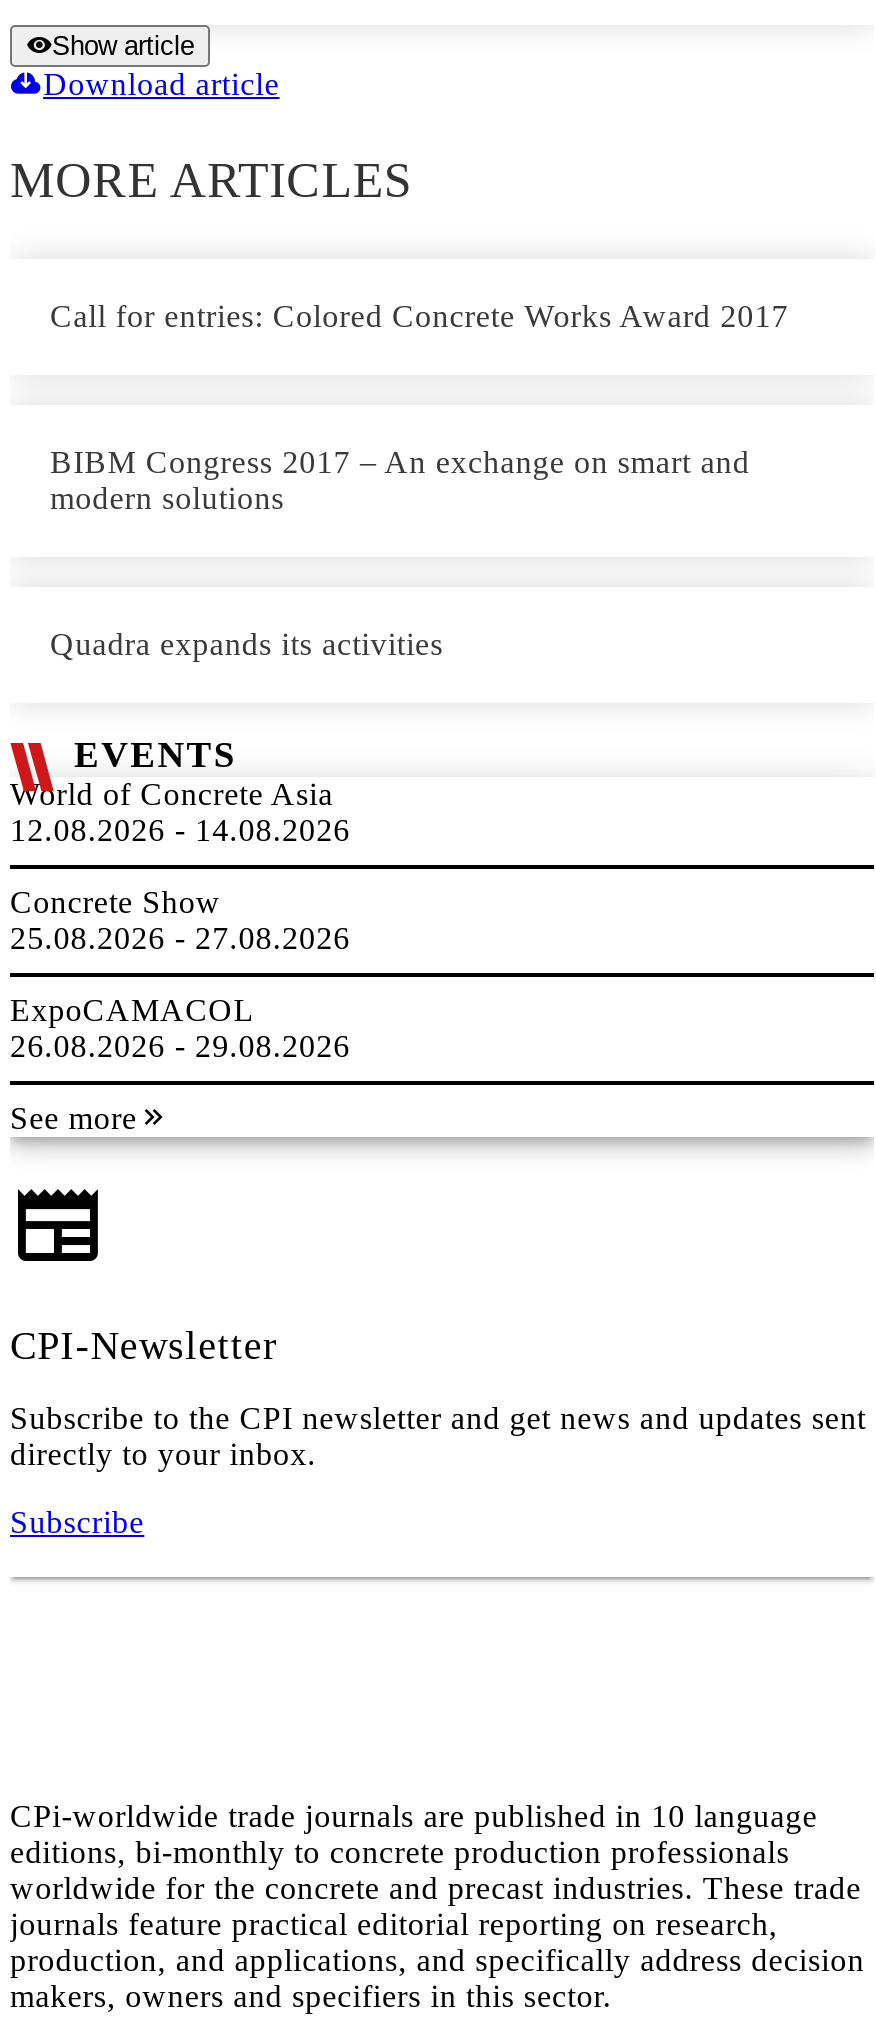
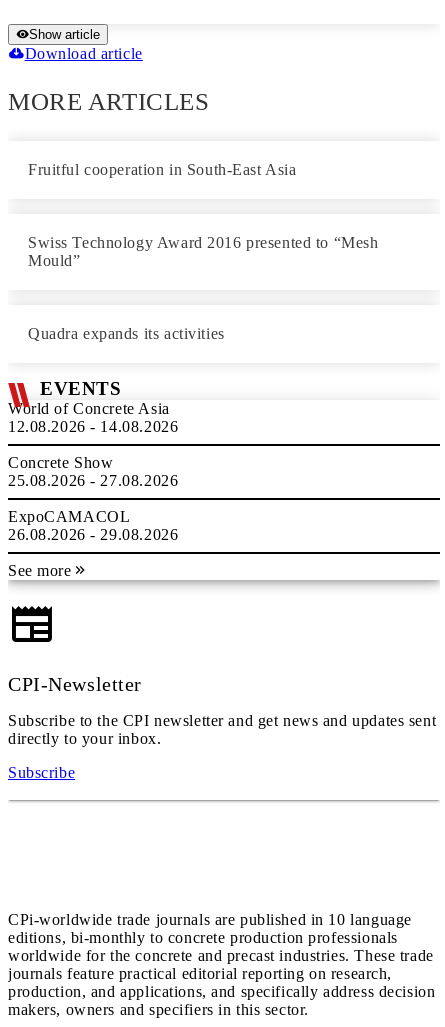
- Call for entries: Colored Concrete Works Award 2017
+ Fruitful cooperation in South-East Asia

- BIBM Congress 2017 – An exchange on smart and
- modern solutions
+ Swiss Technology Award 2016 presented to “Mesh
+ Mould”
